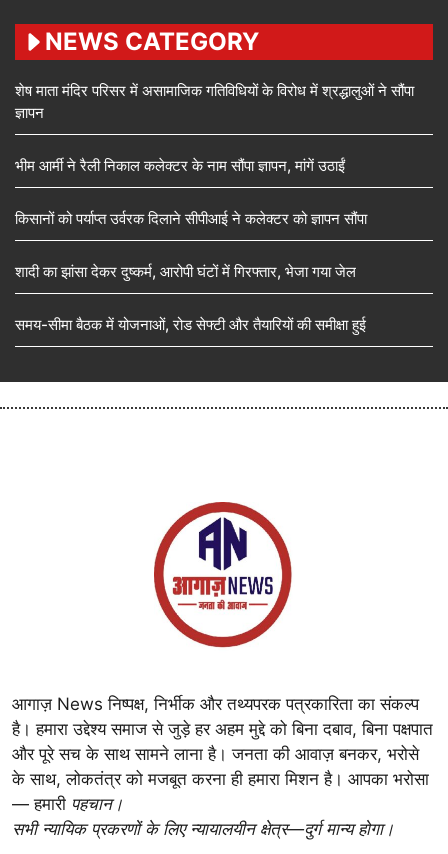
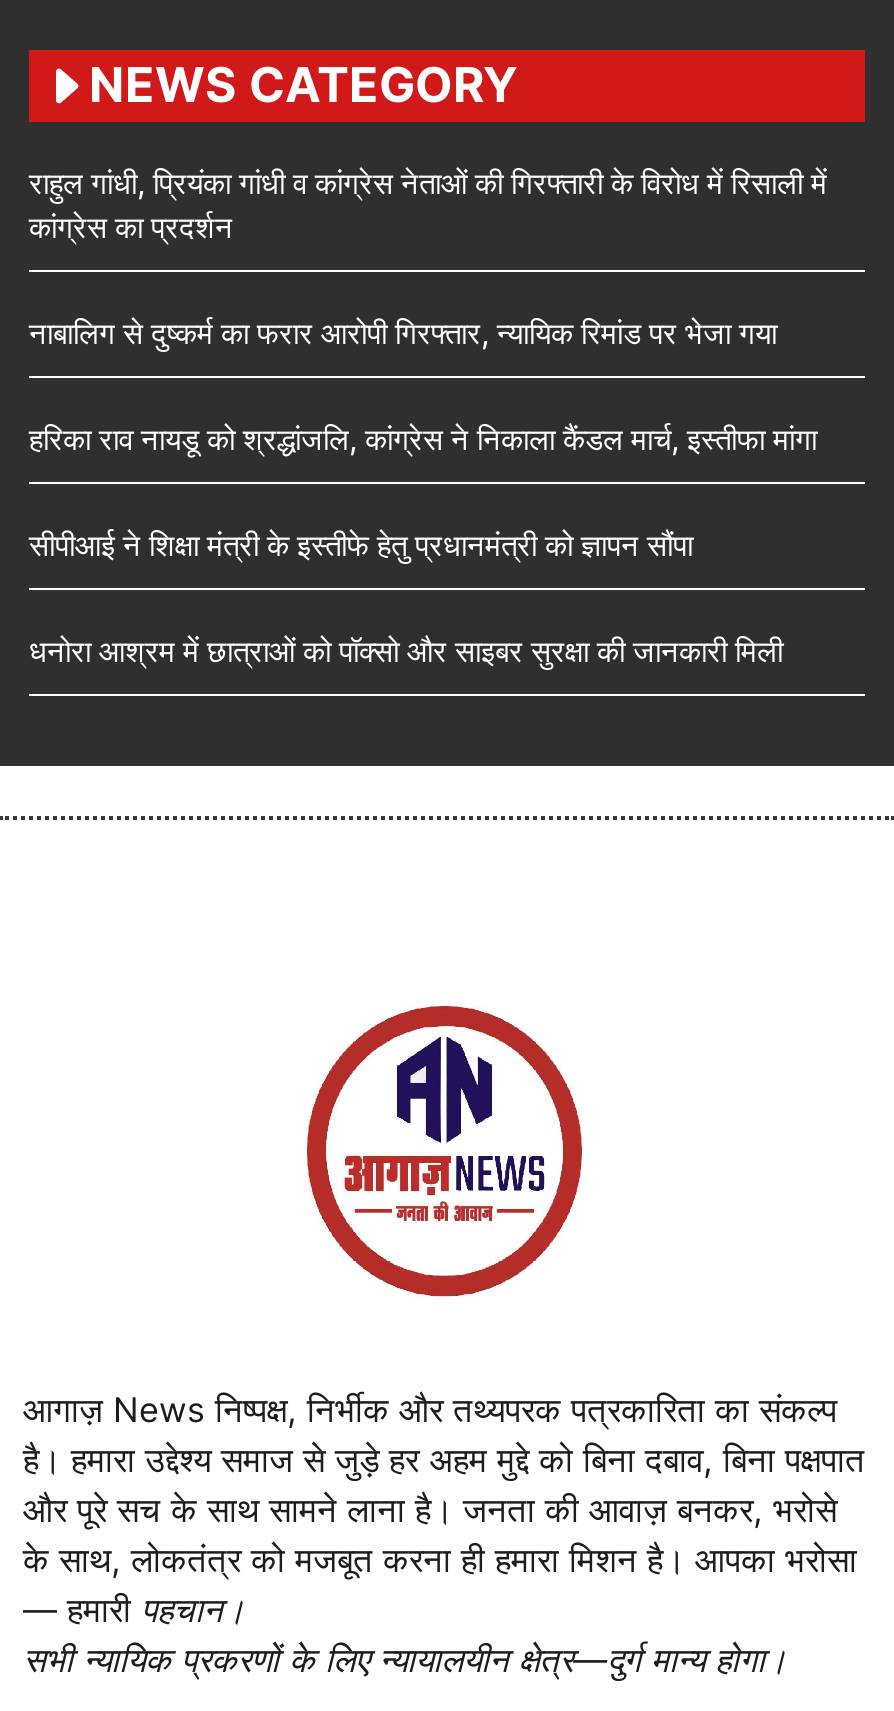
- शेष माता मंदिर परिसर में असामाजिक गतिविधियों के विरोध में श्रद्धालुओं ने सौंपा
- ज्ञापन
+ राहुल गांधी, प्रियंका गांधी व कांग्रेस नेताओं की गिरफ्तारी के विरोध में रिसाली में
+ कांग्रेस का प्रदर्शन

- भीम आर्मी ने रैली निकाल कलेक्टर के नाम सौंपा ज्ञापन, मांगें उठाईं
+ नाबालिग से दुष्कर्म का फरार आरोपी गिरफ्तार, न्यायिक रिमांड पर भेजा गया

- किसानों को पर्याप्त उर्वरक दिलाने सीपीआई ने कलेक्टर को ज्ञापन सौंपा
+ हरिका राव नायडू को श्रद्धांजलि, कांग्रेस ने निकाला कैंडल मार्च, इस्तीफा मांगा

- शादी का झांसा देकर दुष्कर्म, आरोपी घंटों में गिरफ्तार, भेजा गया जेल
+ सीपीआई ने शिक्षा मंत्री के इस्तीफे हेतु प्रधानमंत्री को ज्ञापन सौंपा

- समय-सीमा बैठक में योजनाओं, रोड सेफ्टी और तैयारियों की समीक्षा हुई
+ धनोरा आश्रम में छात्राओं को पॉक्सो और साइबर सुरक्षा की जानकारी मिली
